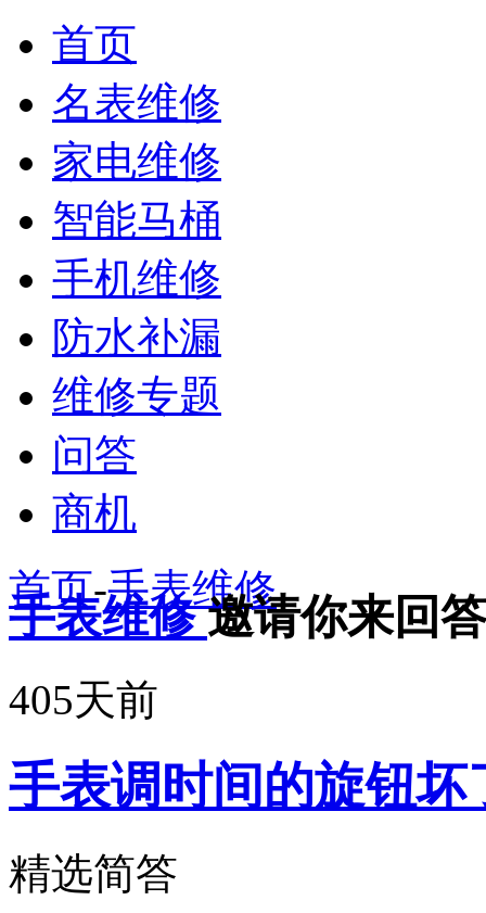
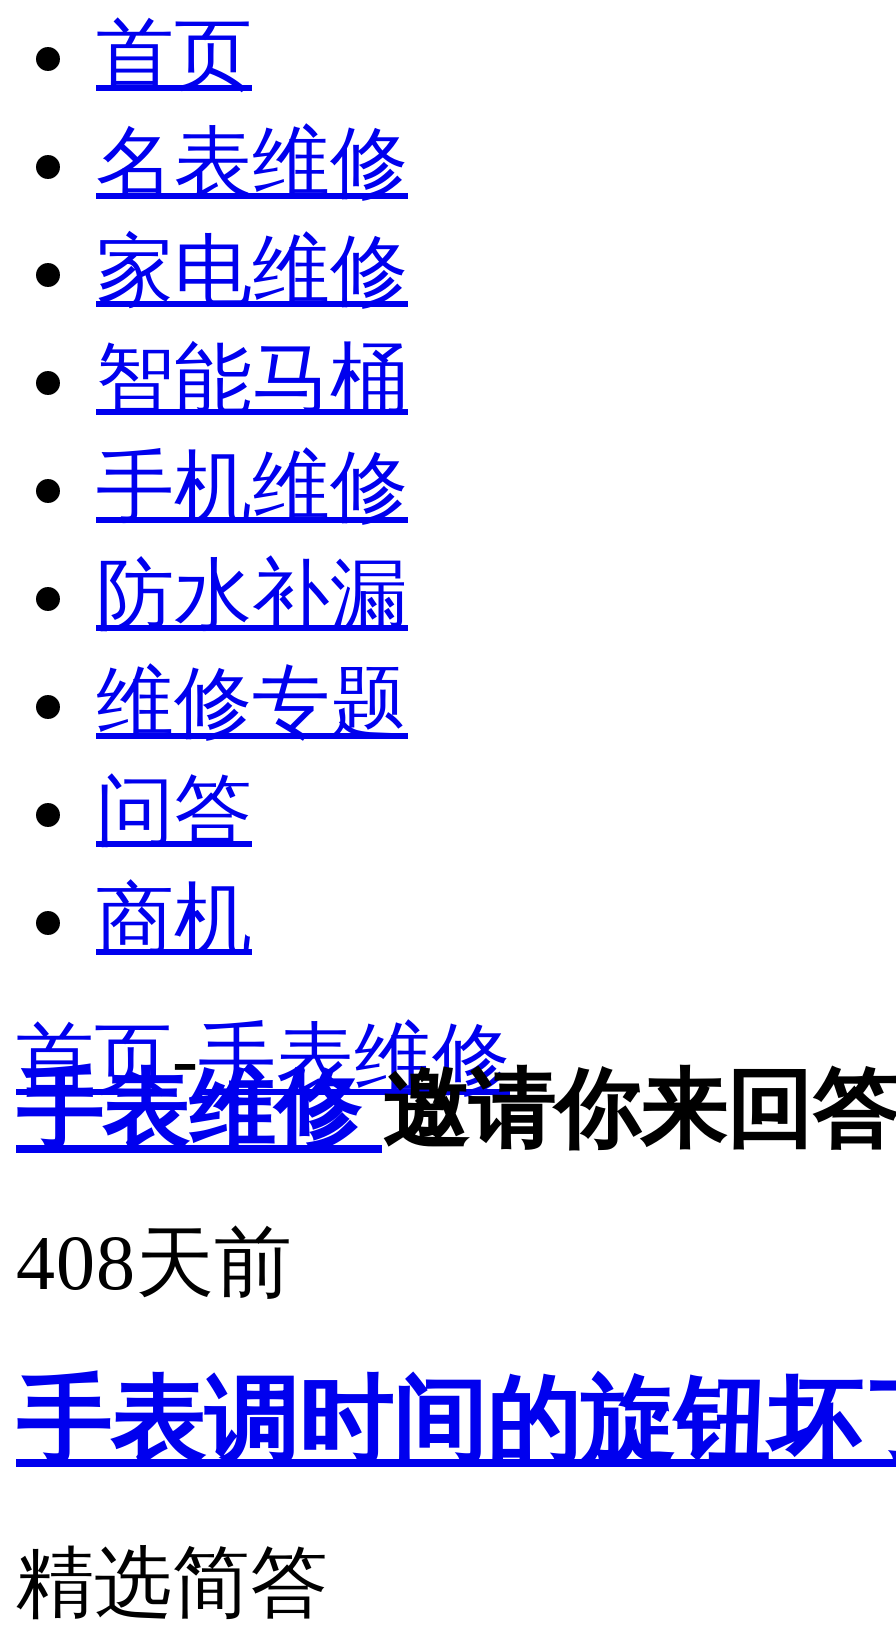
- 405天前
+ 408天前
